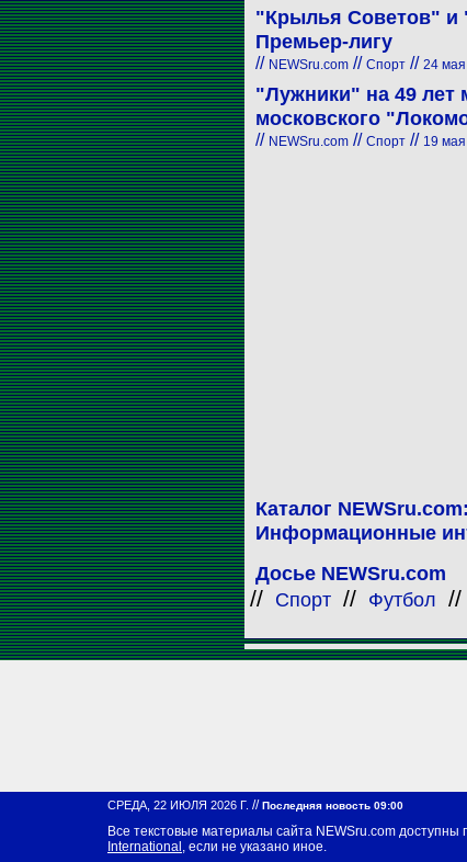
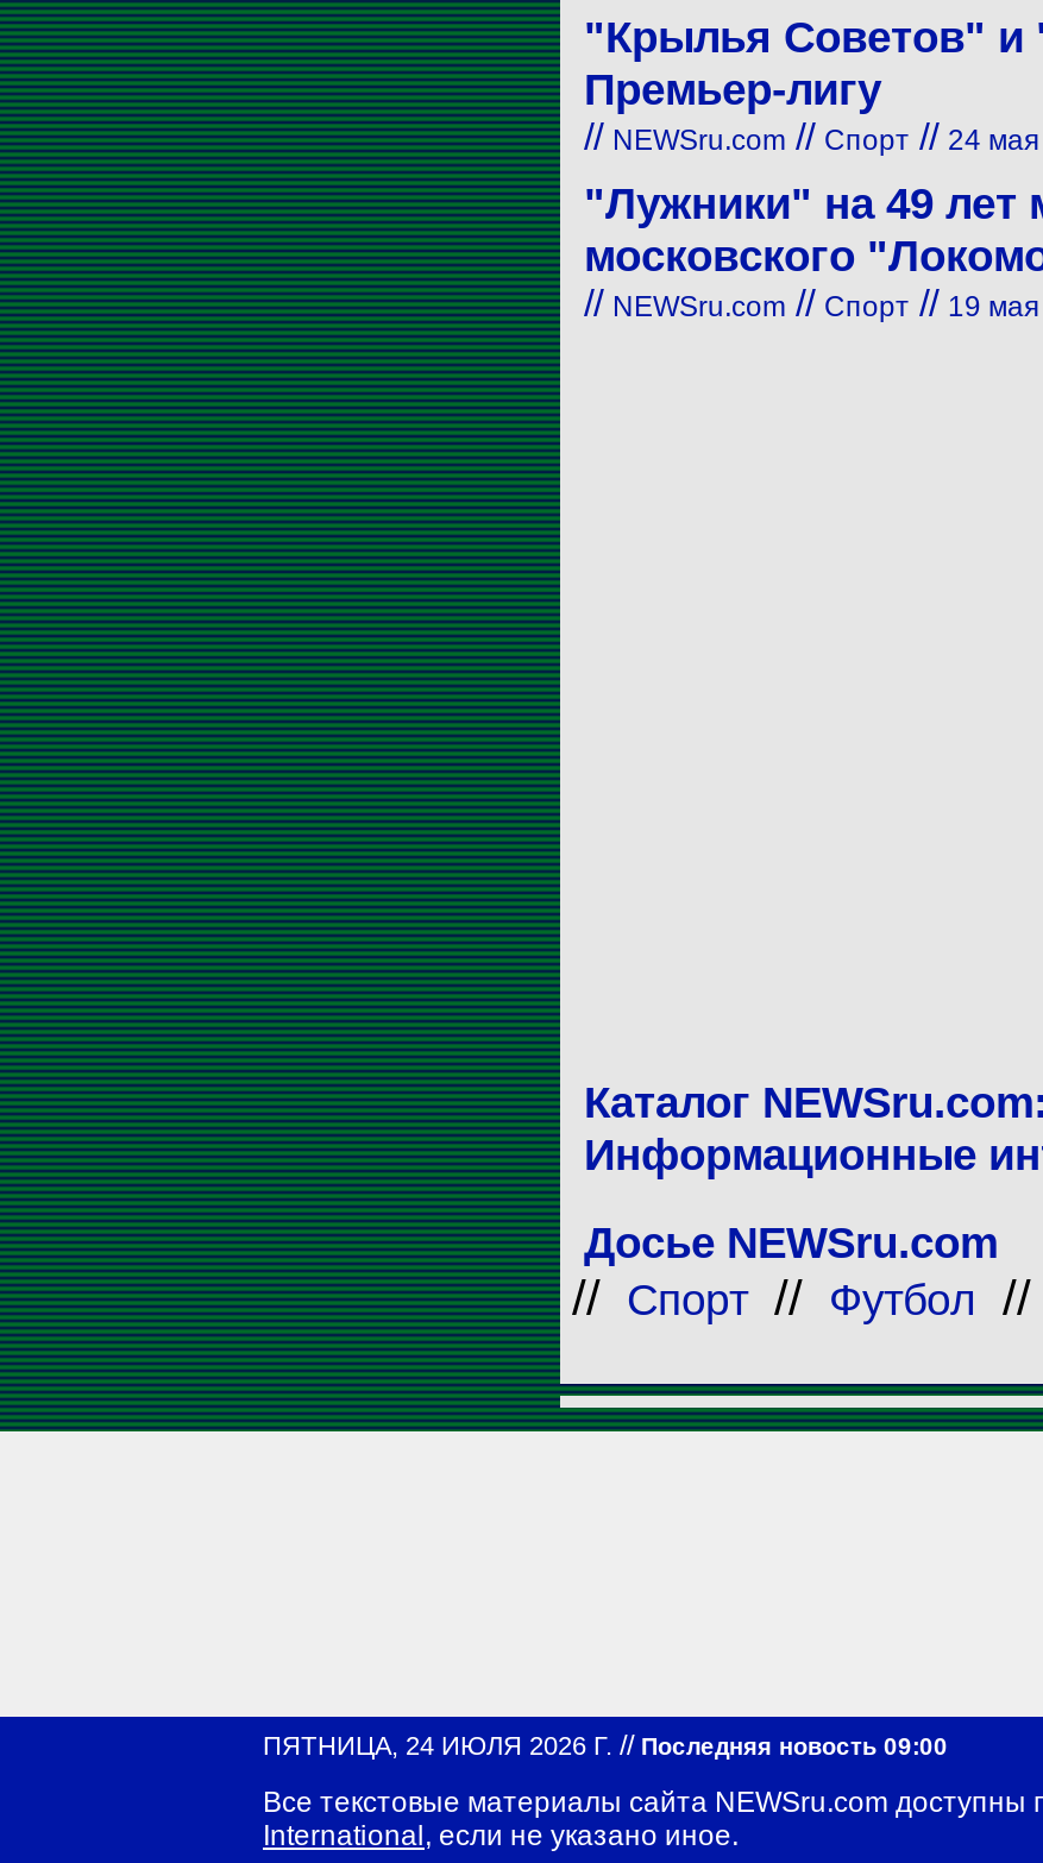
- СРЕДА, 22 ИЮЛЯ 2026 Г. // Последняя новость 09:00
+ ПЯТНИЦА, 24 ИЮЛЯ 2026 Г. // Последняя новость 09:00
